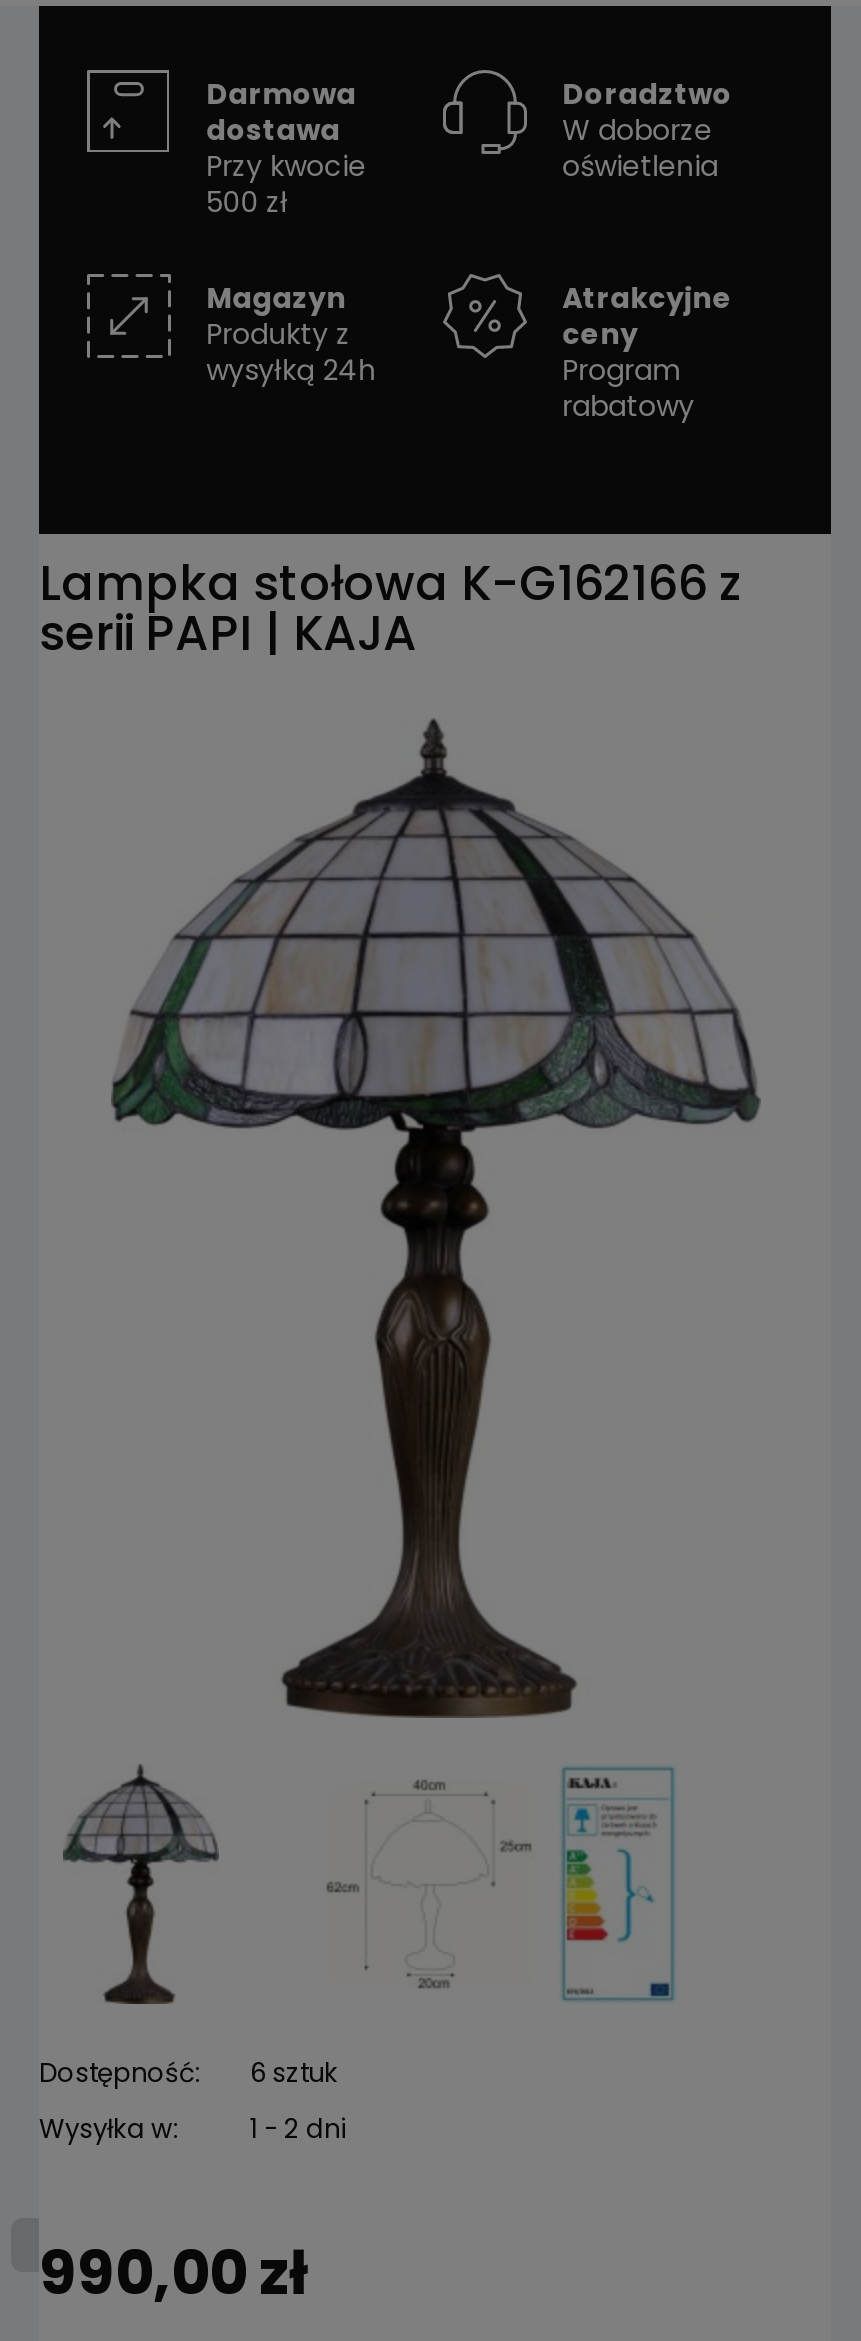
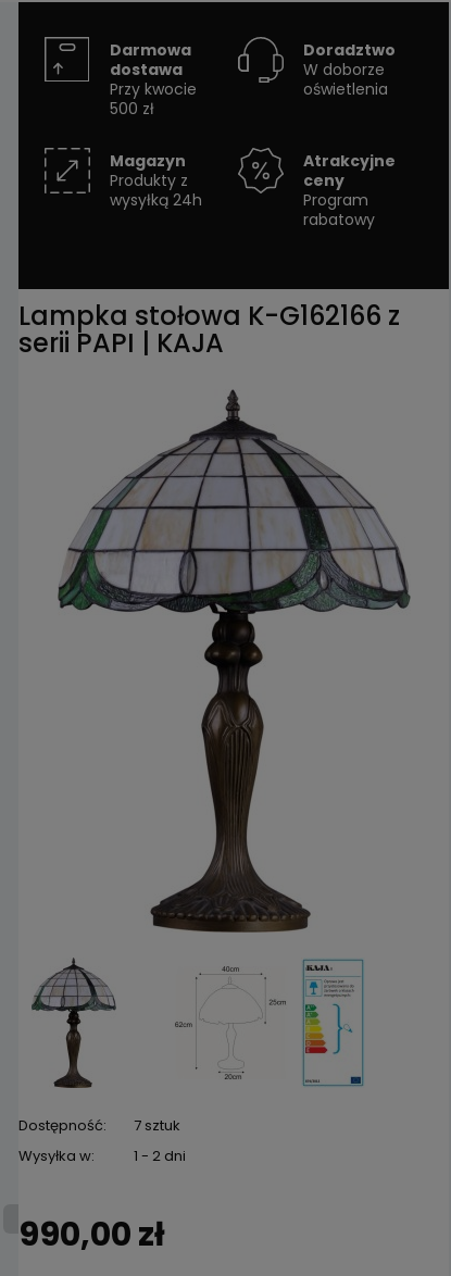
- Dostępność: 6 sztuk
+ Dostępność: 7 sztuk
